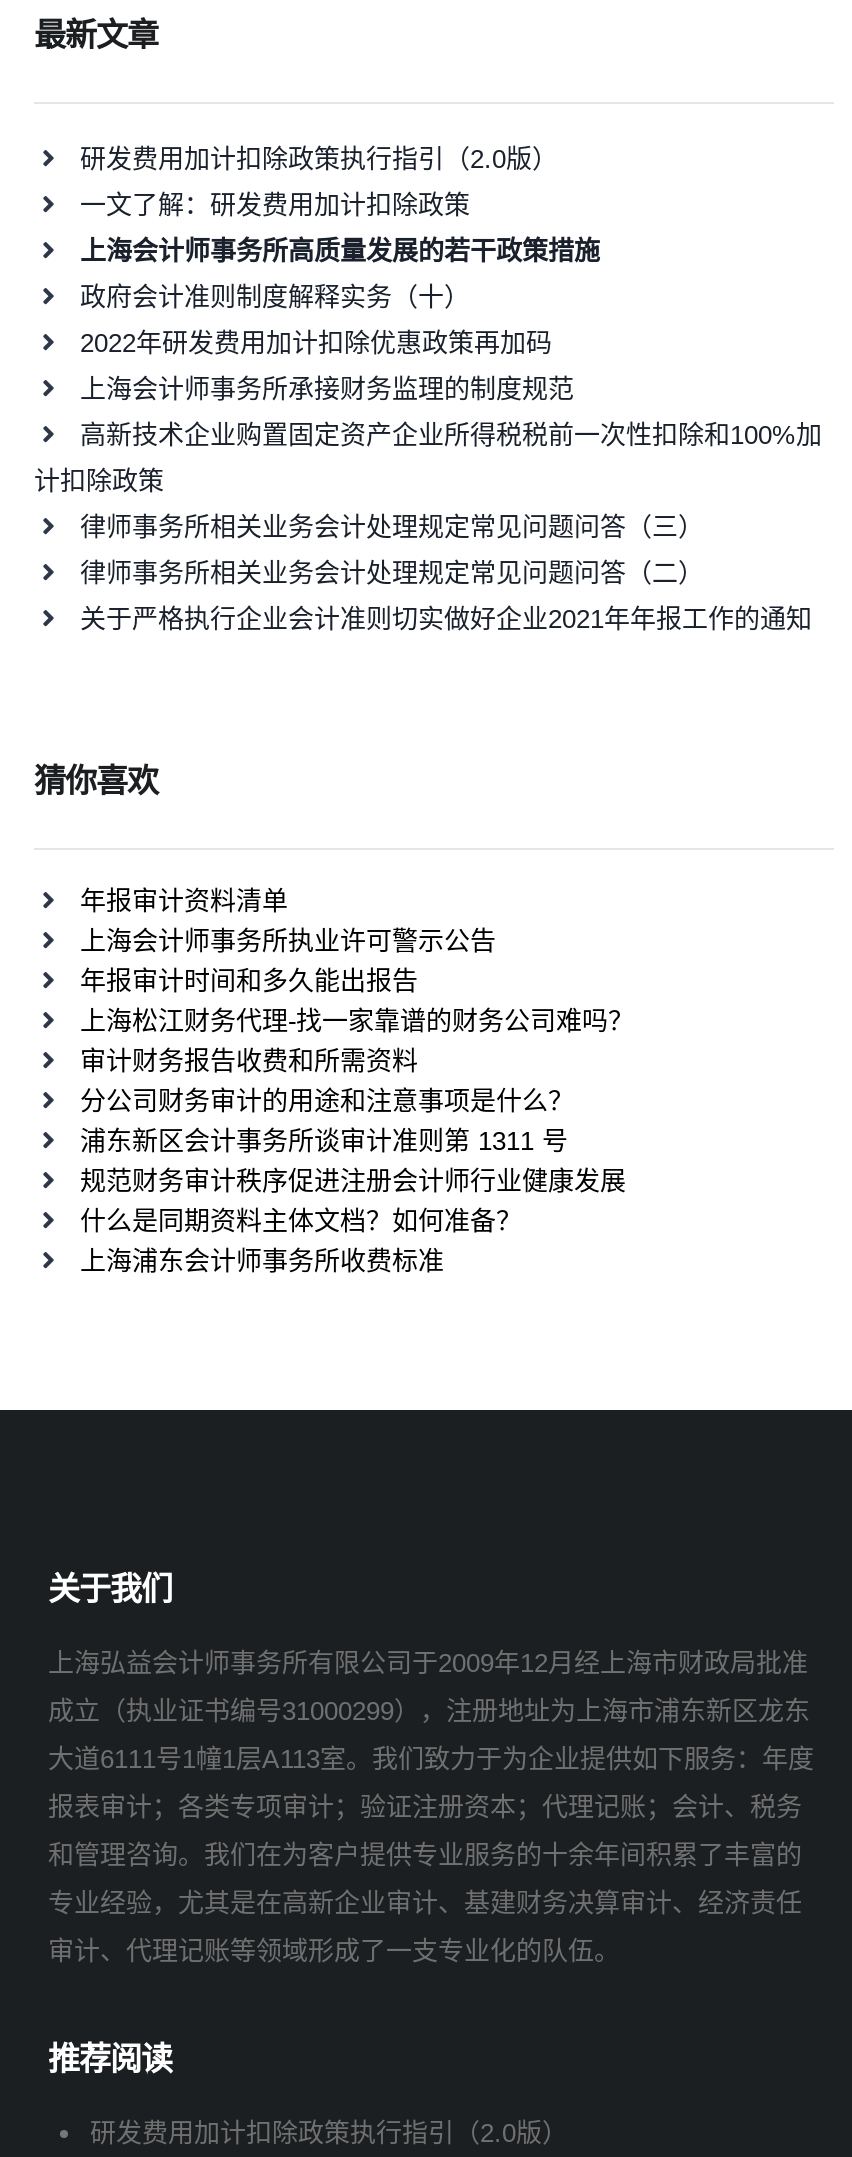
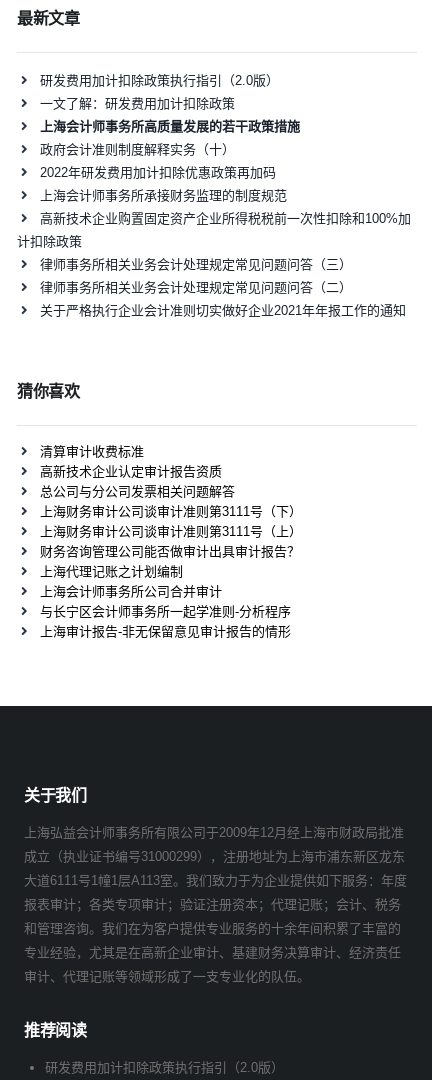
- 年报审计资料清单
- 上海会计师事务所执业许可警示公告
- 年报审计时间和多久能出报告
- 上海松江财务代理-找一家靠谱的财务公司难吗？
- 审计财务报告收费和所需资料
- 分公司财务审计的用途和注意事项是什么？
- 浦东新区会计事务所谈审计准则第 1311 号
- 规范财务审计秩序促进注册会计师行业健康发展
- 什么是同期资料主体文档？如何准备？
- 上海浦东会计师事务所收费标准
+ 清算审计收费标准
+ 高新技术企业认定审计报告资质
+ 总公司与分公司发票相关问题解答
+ 上海财务审计公司谈审计准则第3111号（下）
+ 上海财务审计公司谈审计准则第3111号（上）
+ 财务咨询管理公司能否做审计出具审计报告？
+ 上海代理记账之计划编制
+ 上海会计师事务所公司合并审计
+ 与长宁区会计师事务所一起学准则-分析程序
+ 上海审计报告-非无保留意见审计报告的情形
